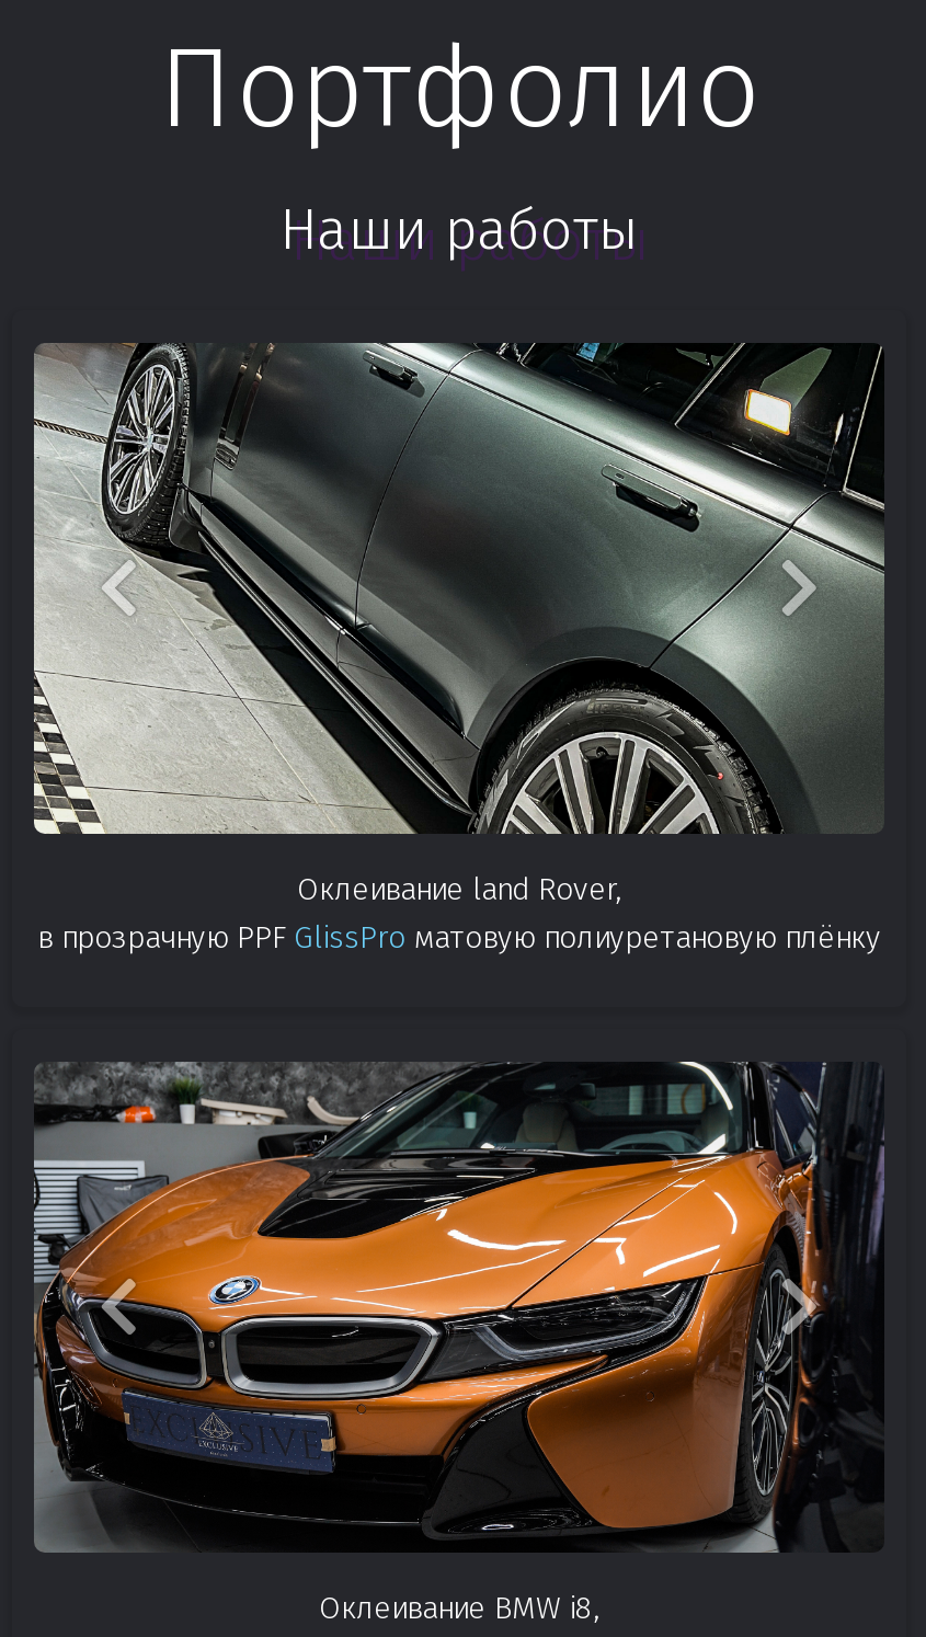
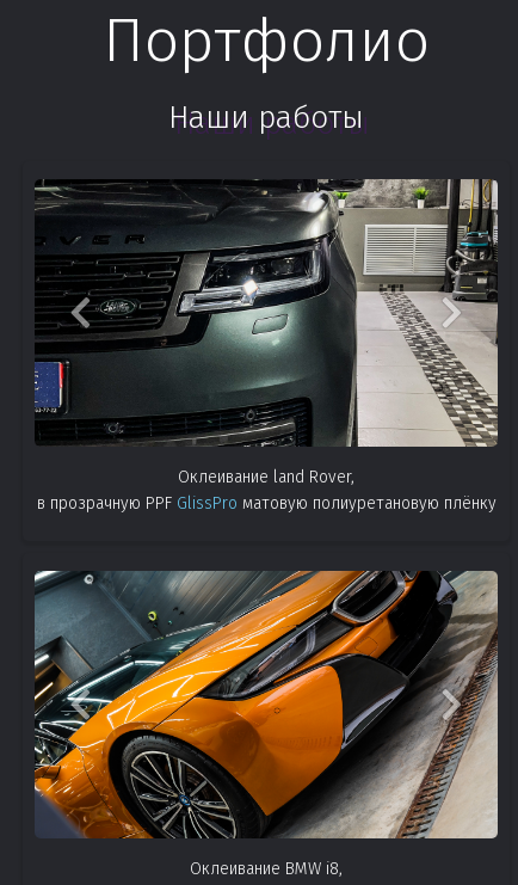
- [image]
+ [image]

- [image]
+ [image]
